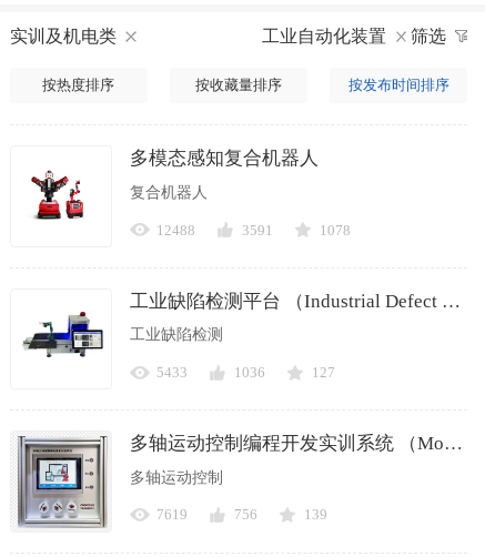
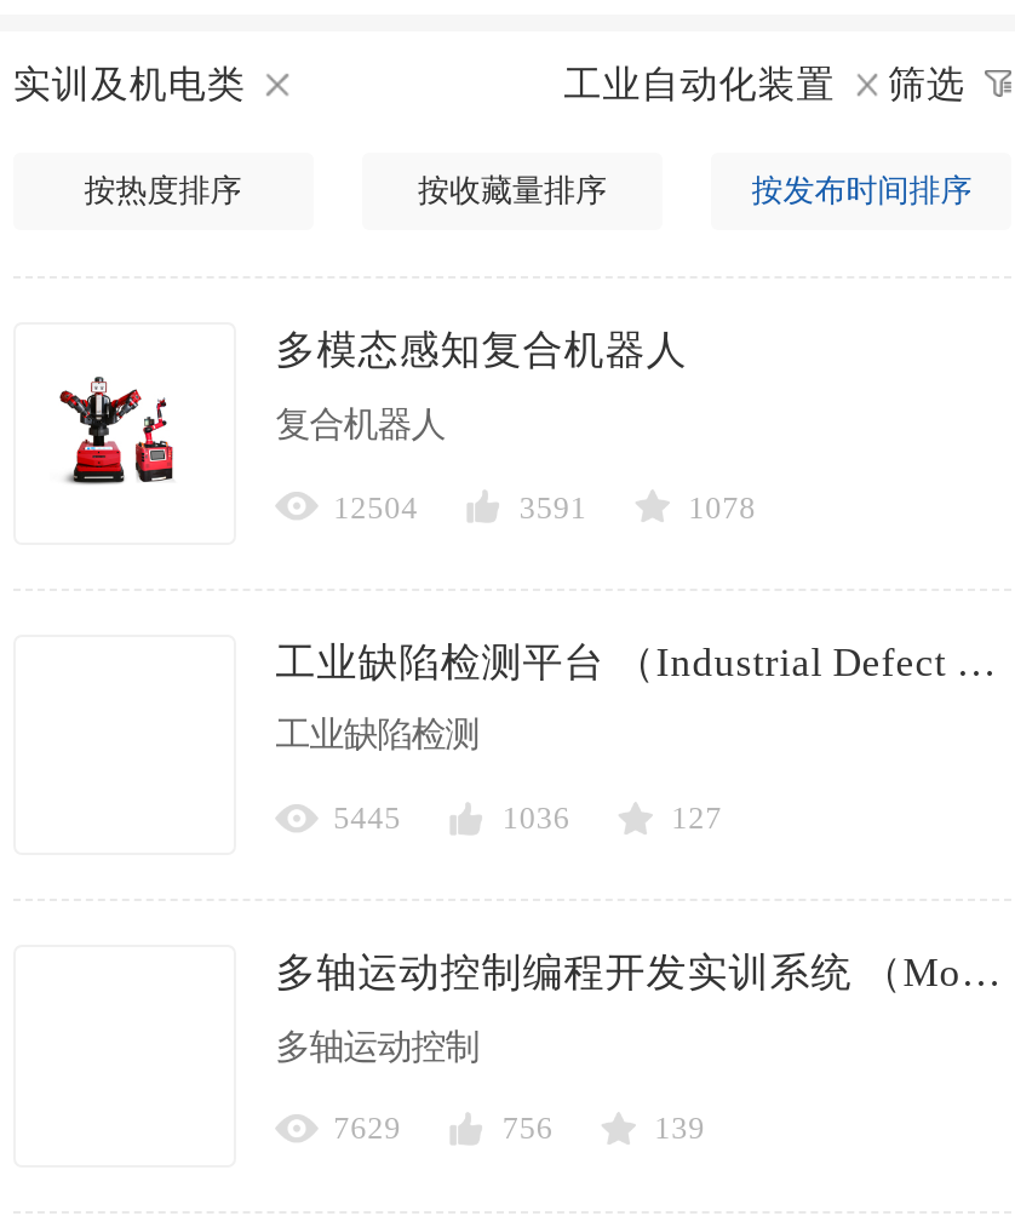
- 12488
+ 12504

- [image]

- 5433
+ 5445

- [image]

- 7619
+ 7629
